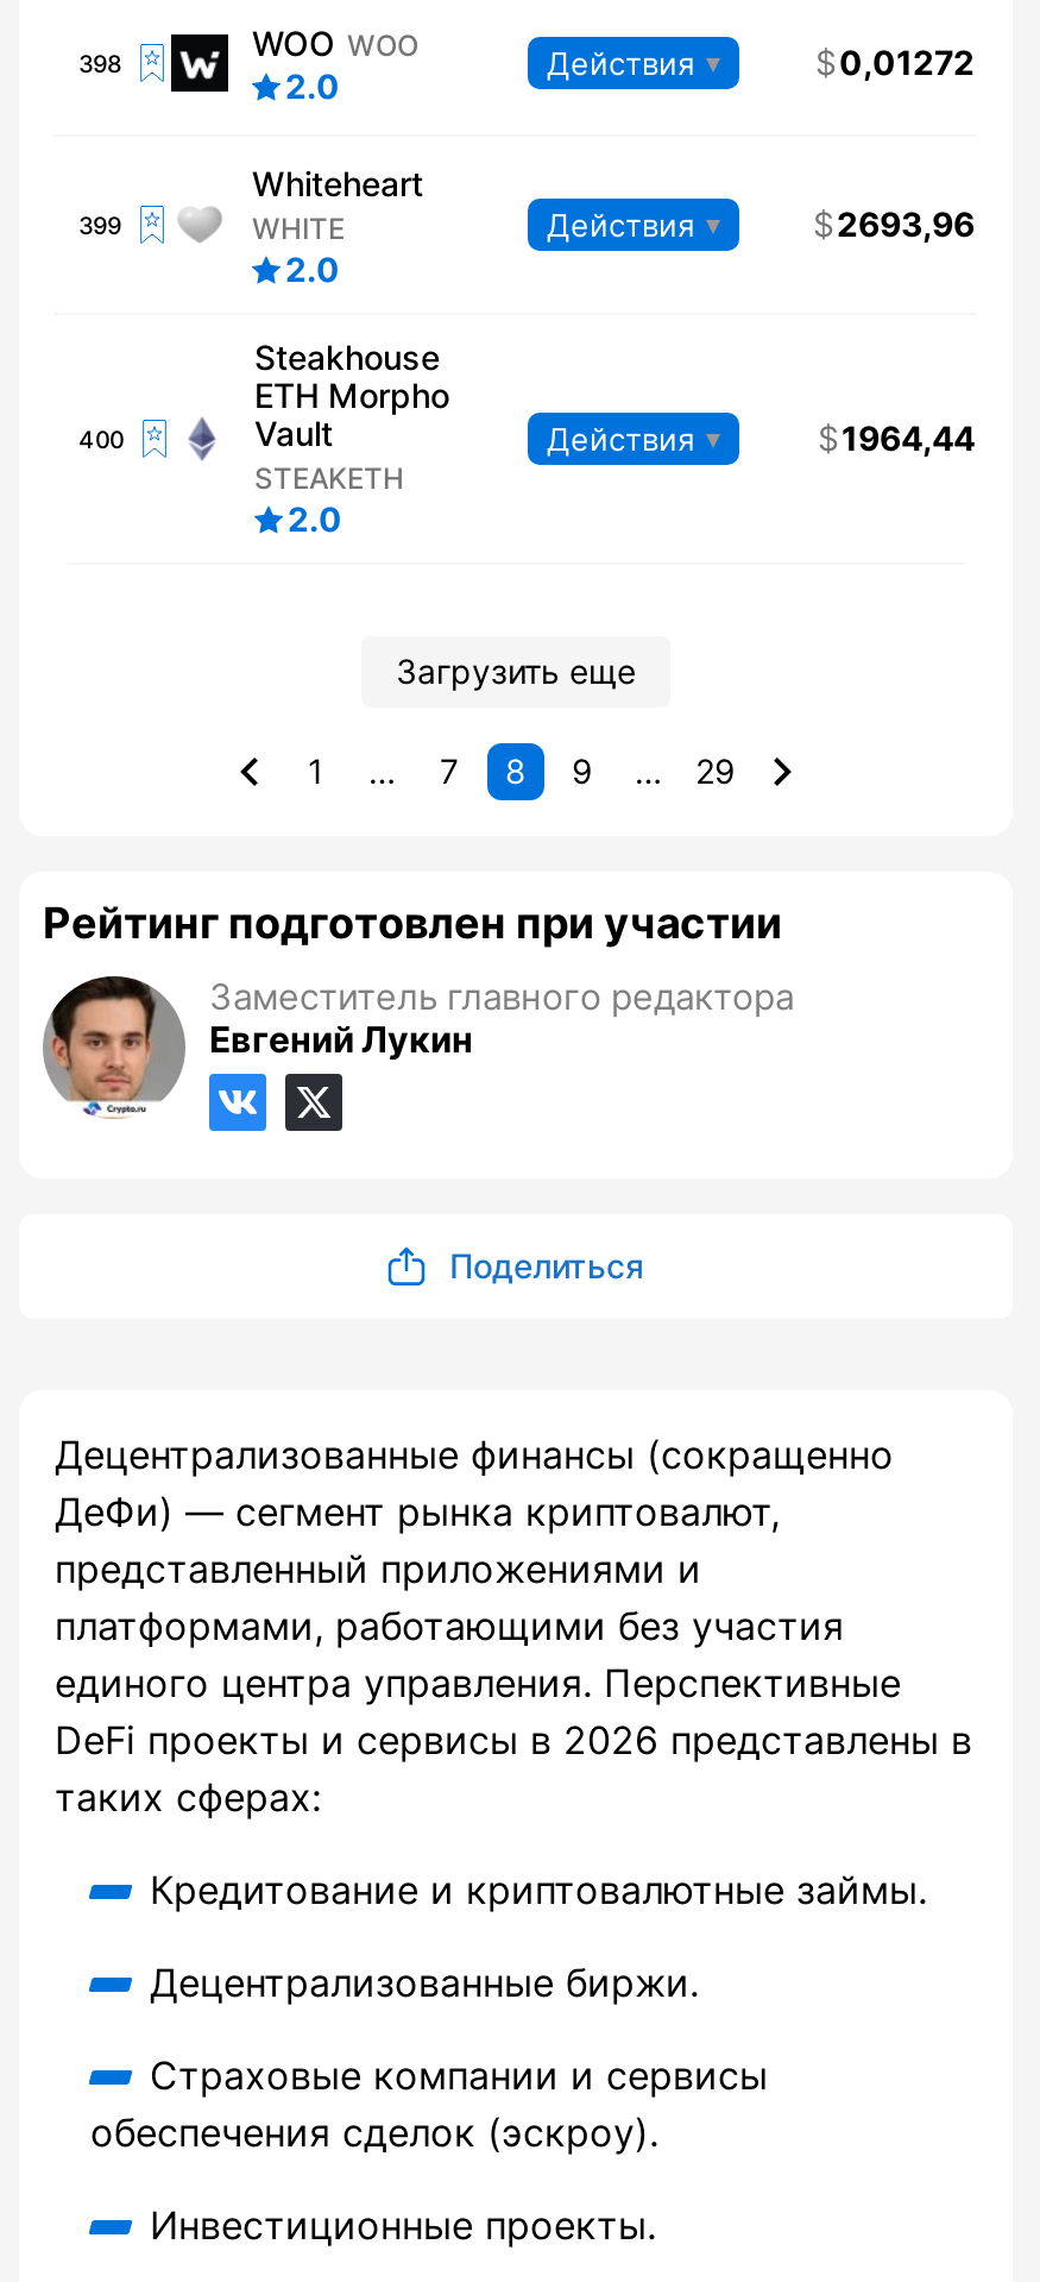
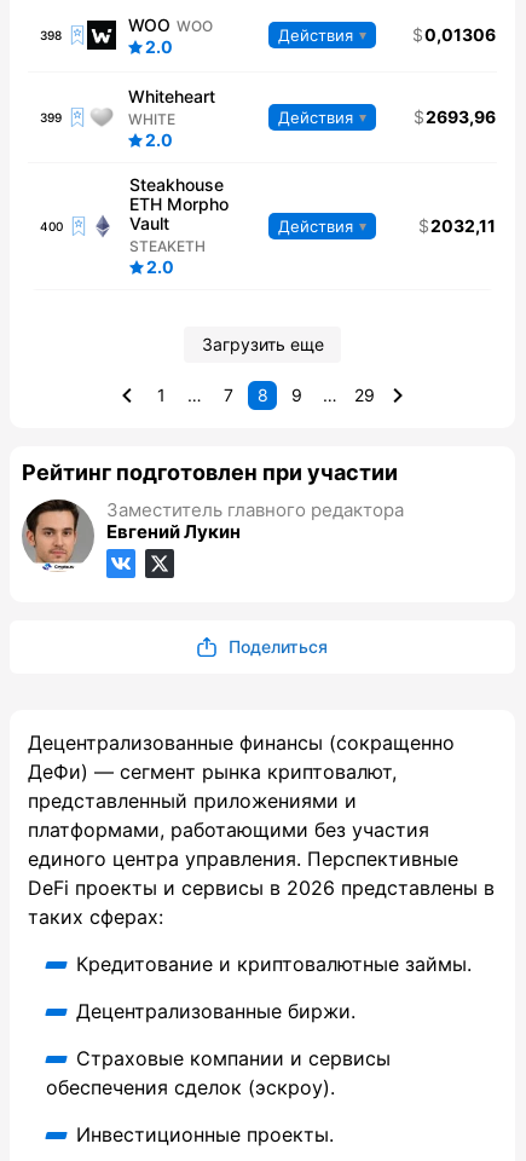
- 0,01272
+ 0,01306

- 1964,44
+ 2032,11
